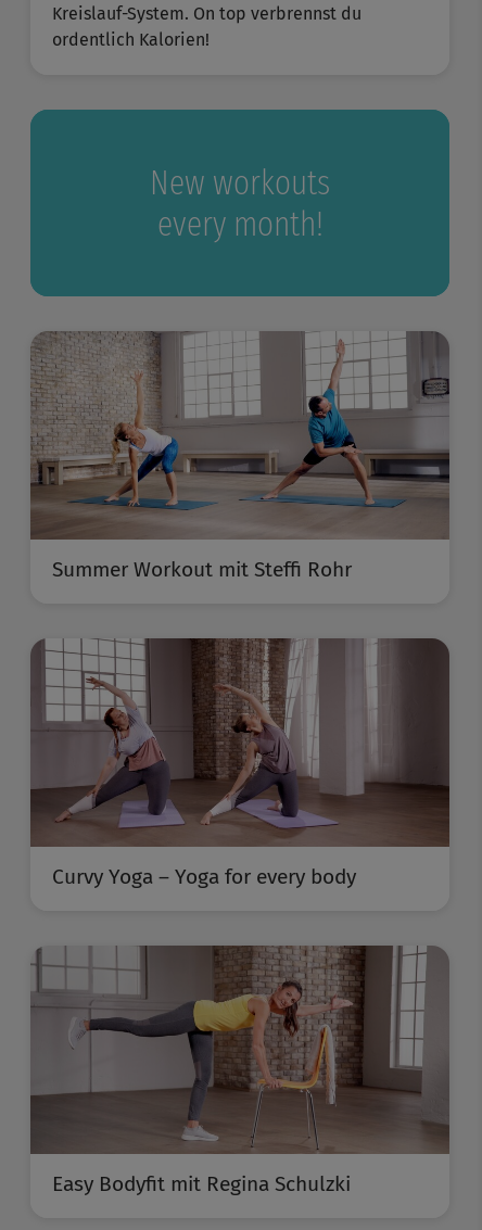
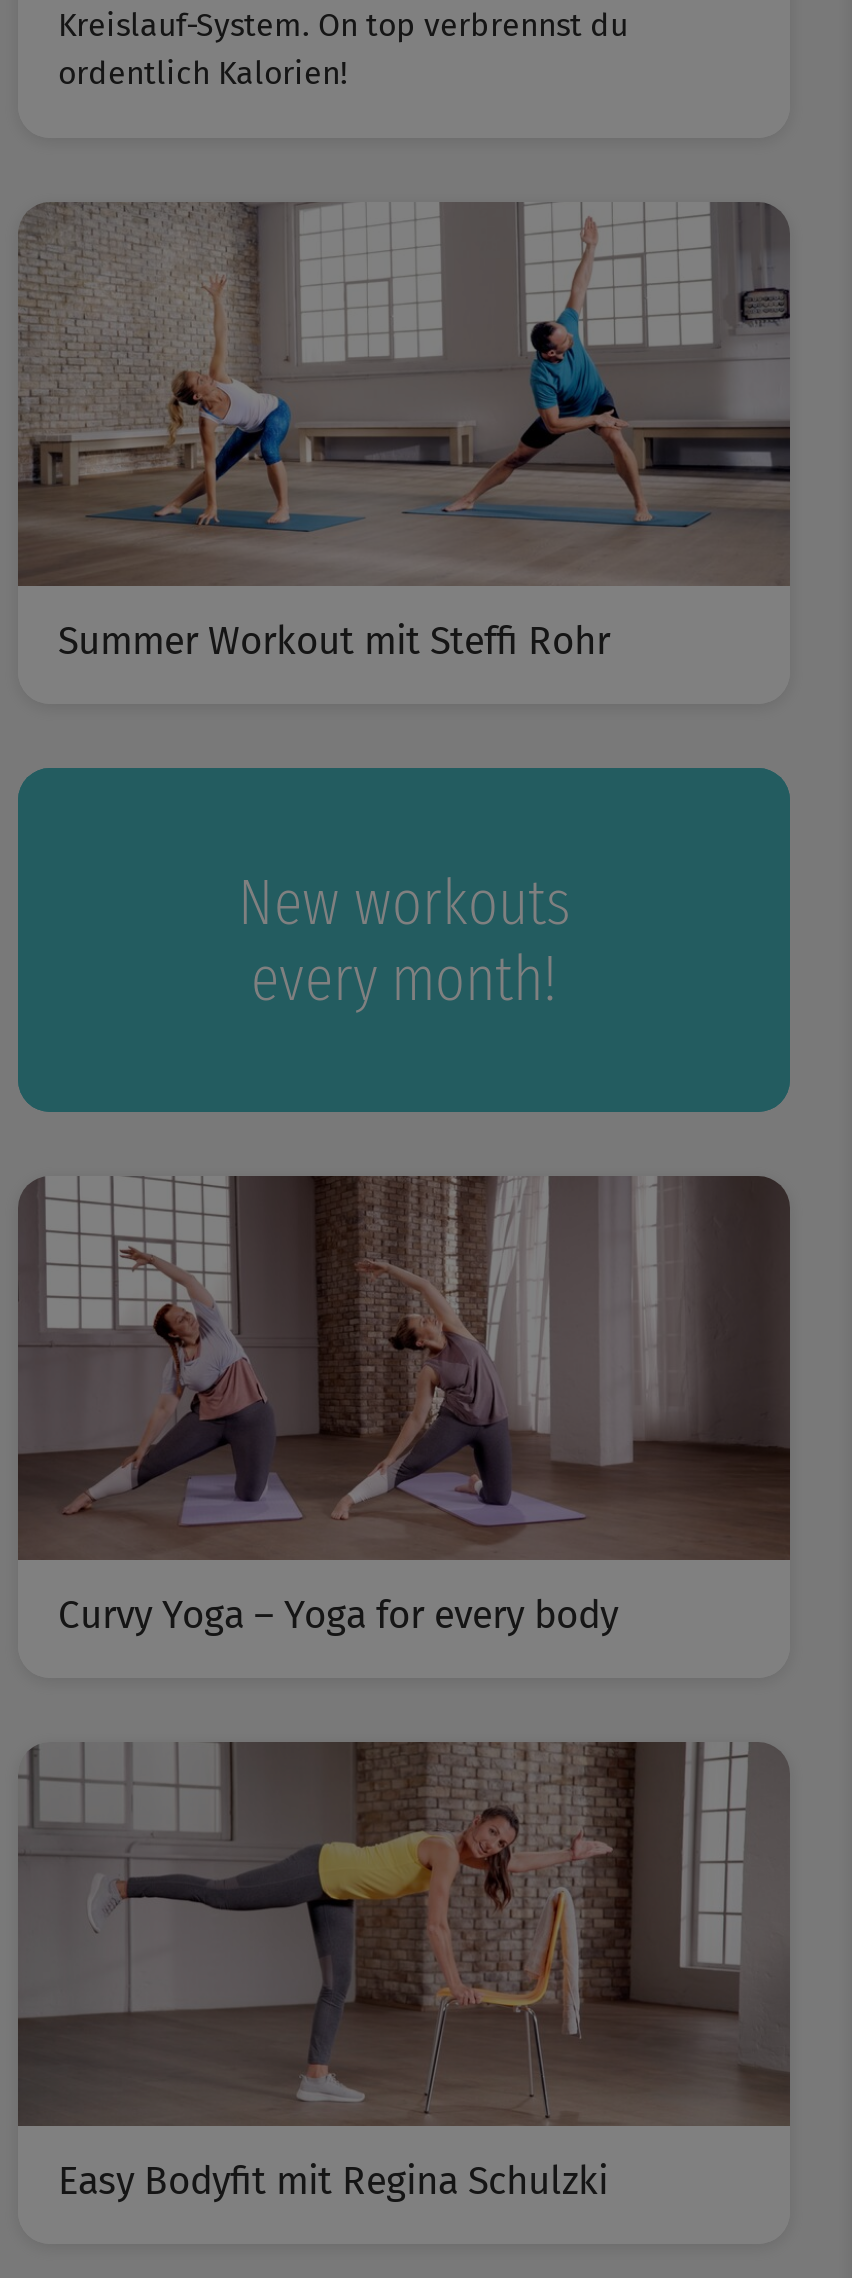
moved down: New workouts | every month!

moved up: [image] | Summer Workout mit Steffi Rohr
